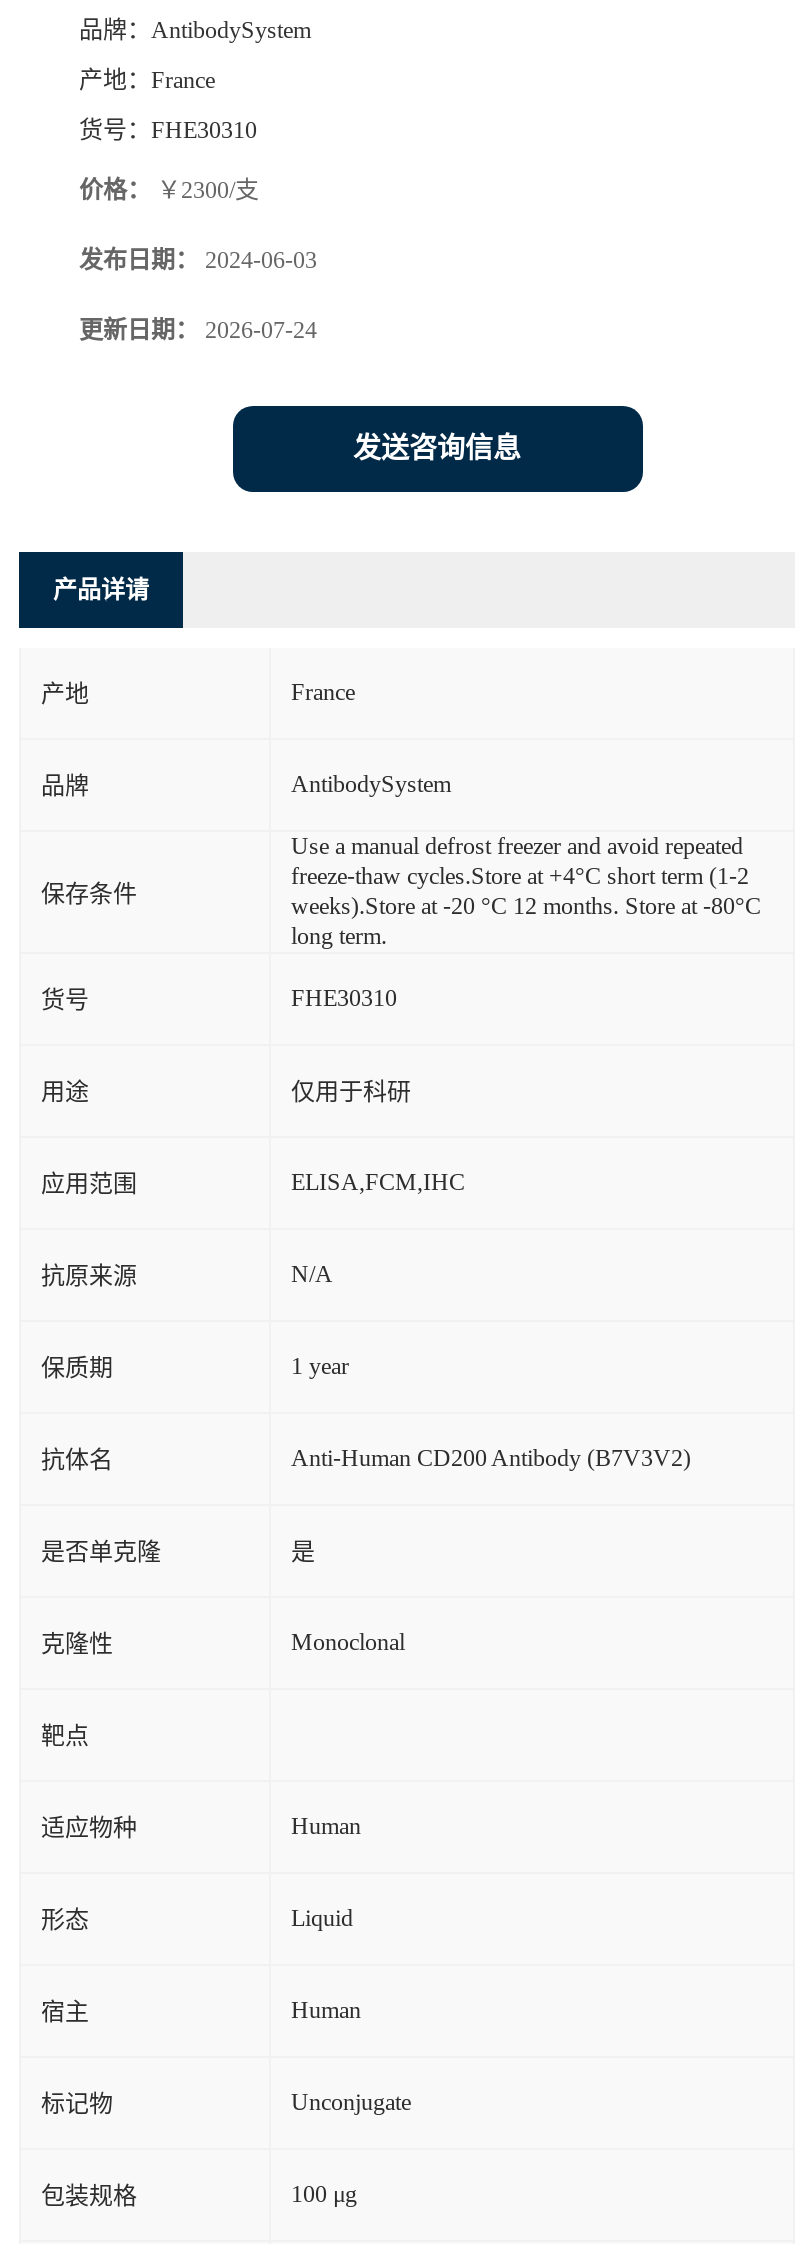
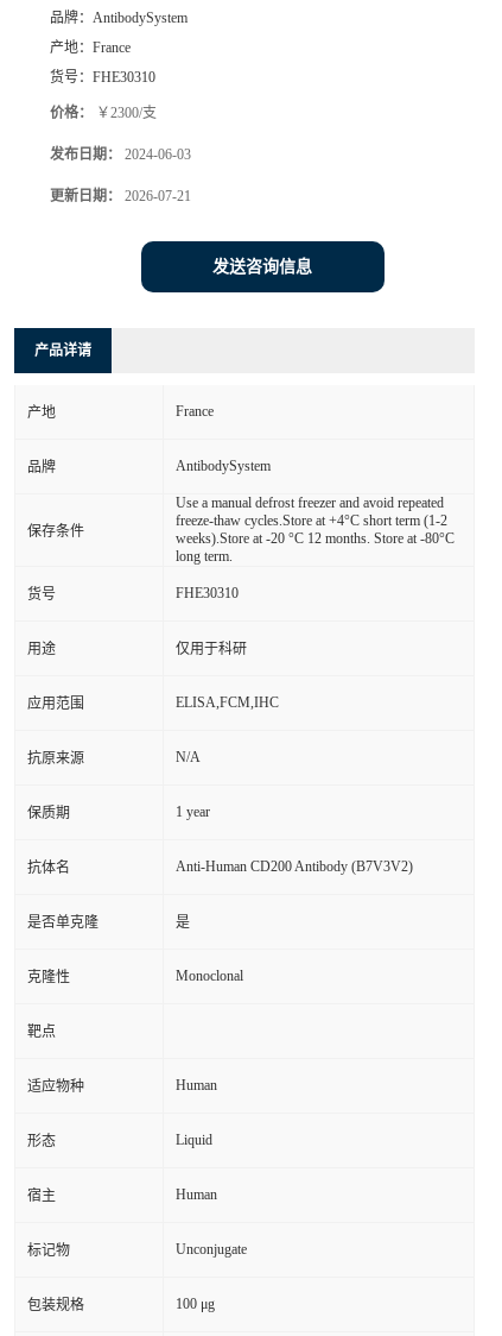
- 更新日期：2026-07-24
+ 更新日期：2026-07-21
